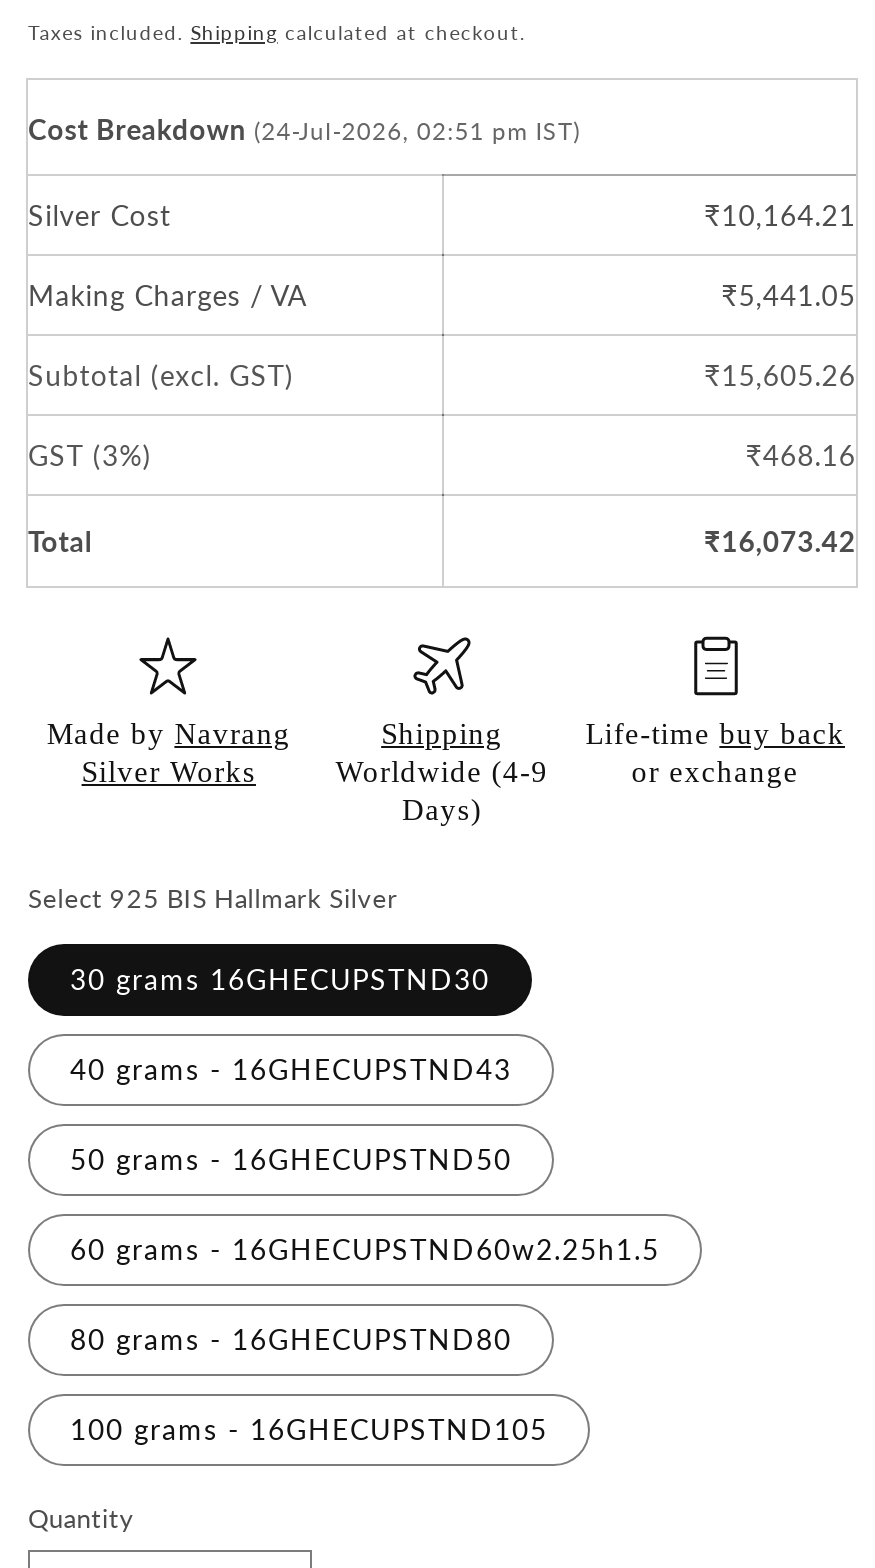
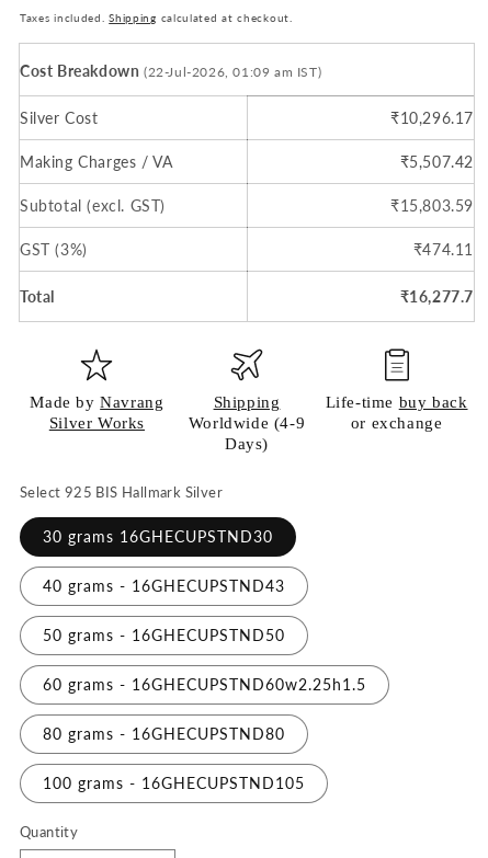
- Cost Breakdown (24-Jul-2026, 02:51 pm IST)
+ Cost Breakdown (22-Jul-2026, 01:09 am IST)

- ₹10,164.21
+ ₹10,296.17

- ₹5,441.05
+ ₹5,507.42

- ₹15,605.26
+ ₹15,803.59

- ₹468.16
+ ₹474.11

- ₹16,073.42
+ ₹16,277.7
